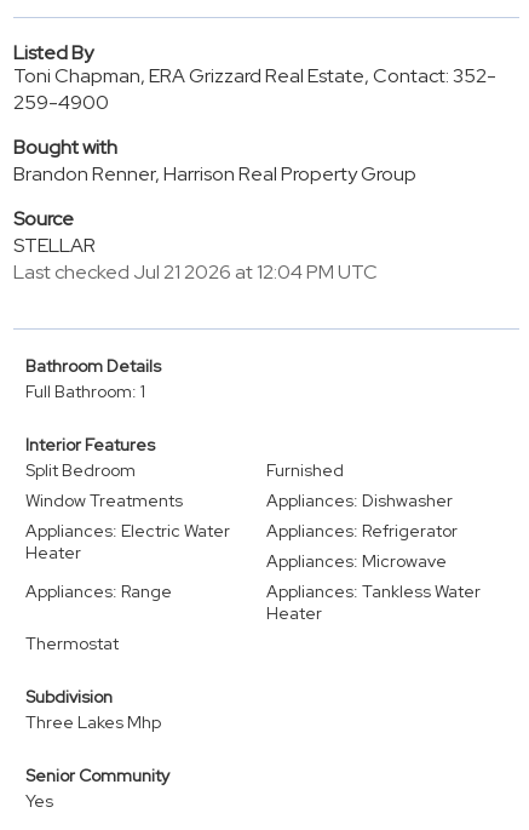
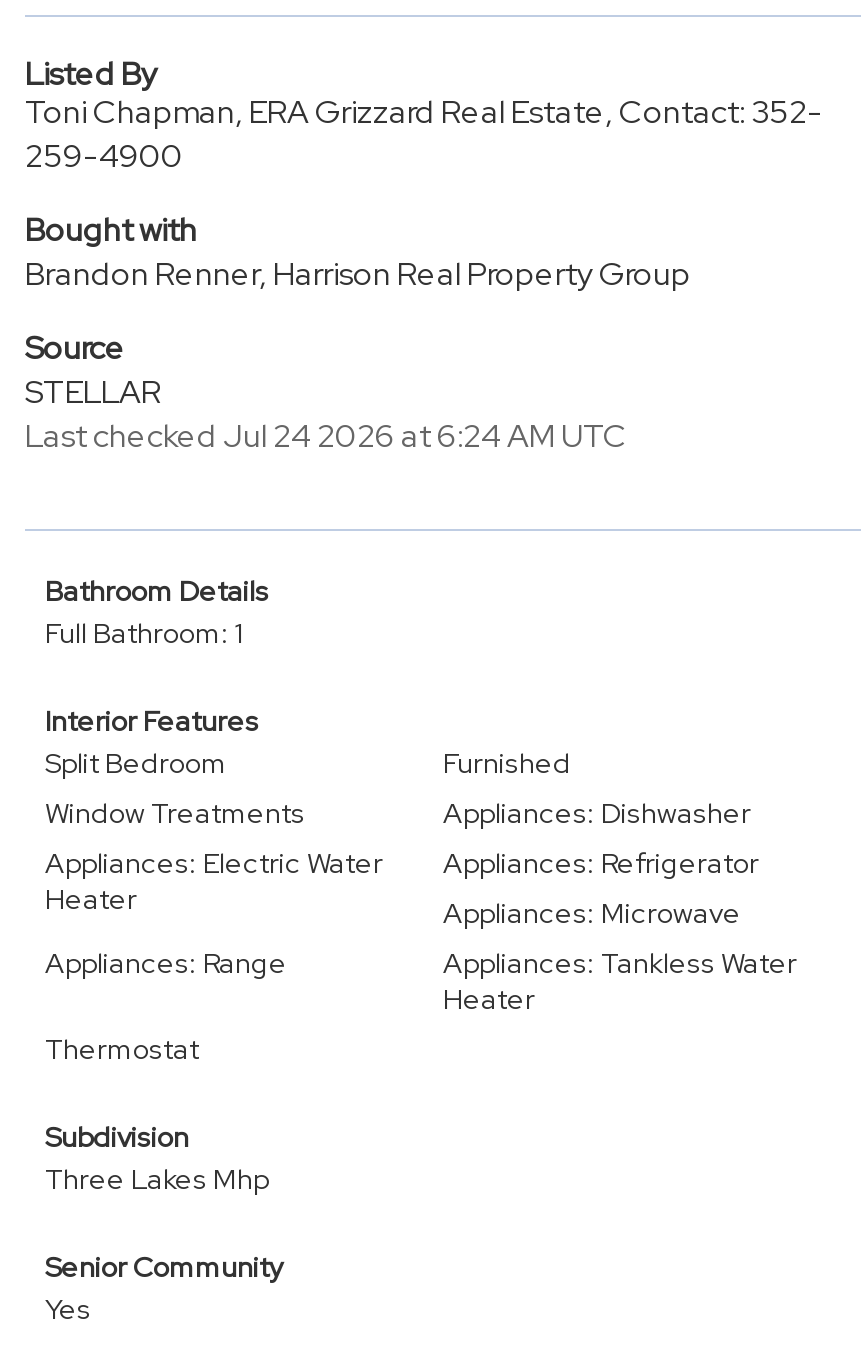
- Last checked Jul 21 2026 at 12:04 PM UTC
+ Last checked Jul 24 2026 at 6:24 AM UTC
